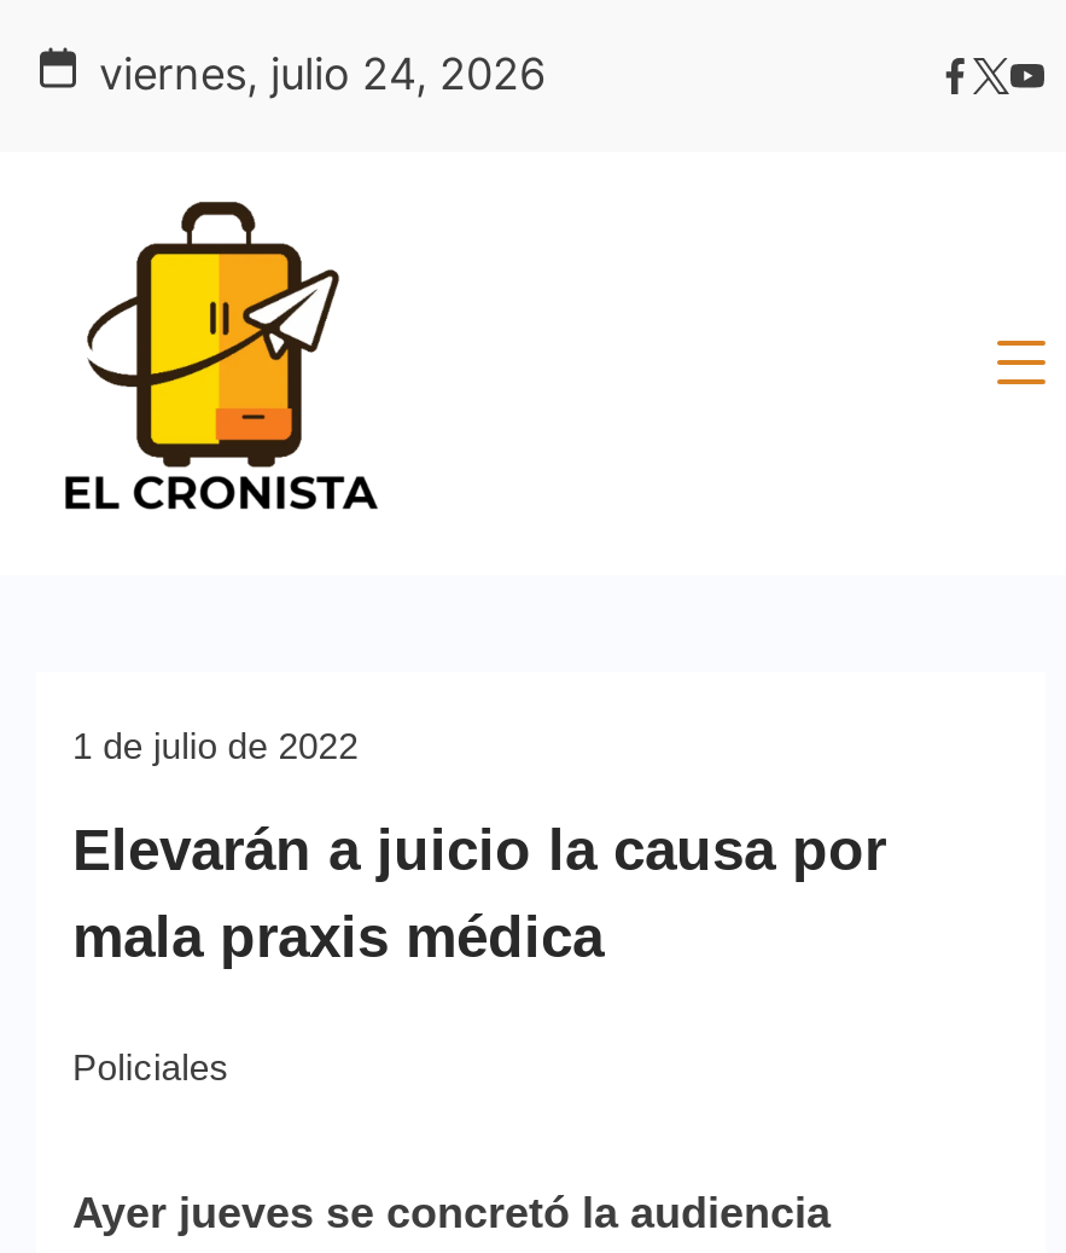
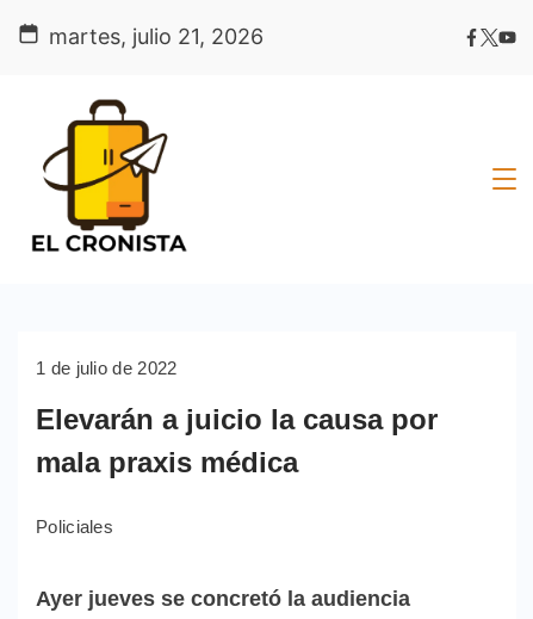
- viernes, julio 24, 2026
+ martes, julio 21, 2026
